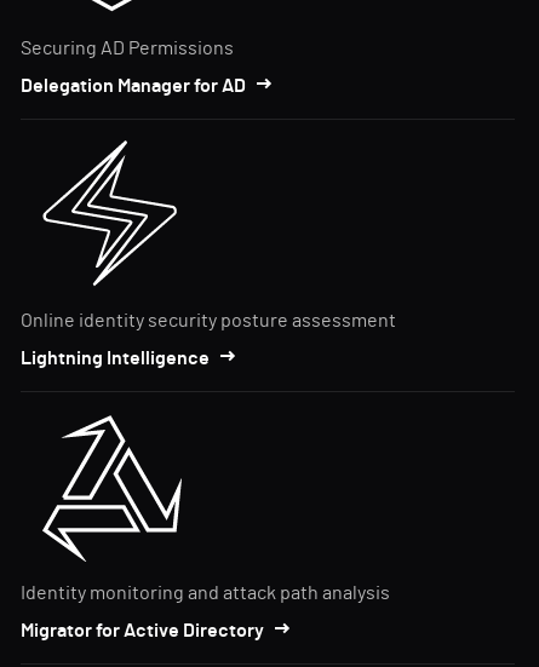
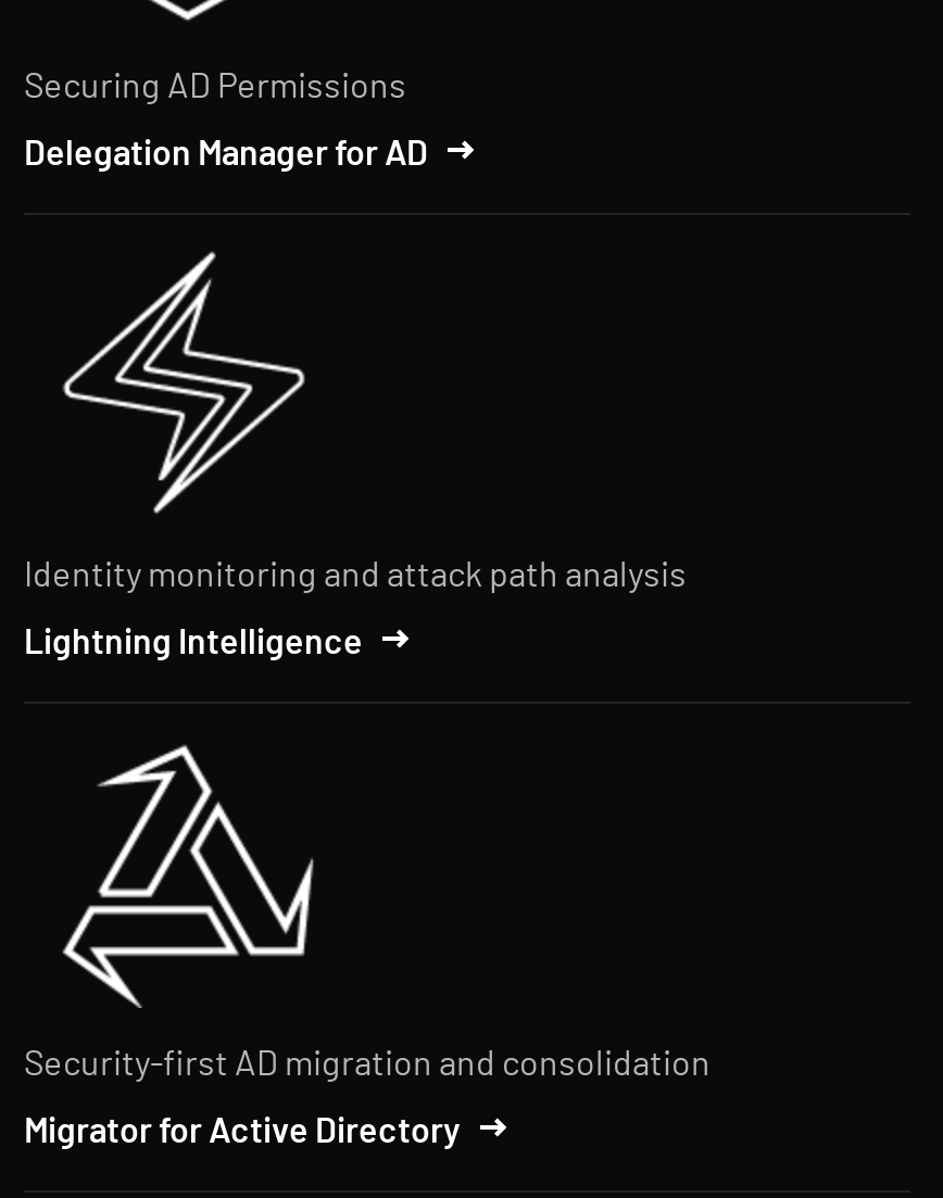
- Online identity security posture assessment

+ Security-first AD migration and consolidation

moved up: Identity monitoring and attack path analysis
